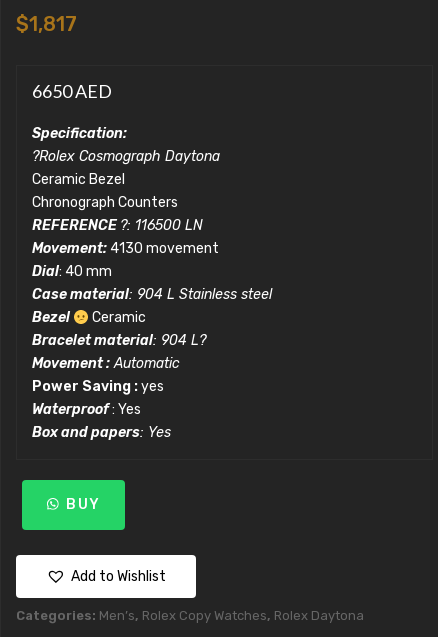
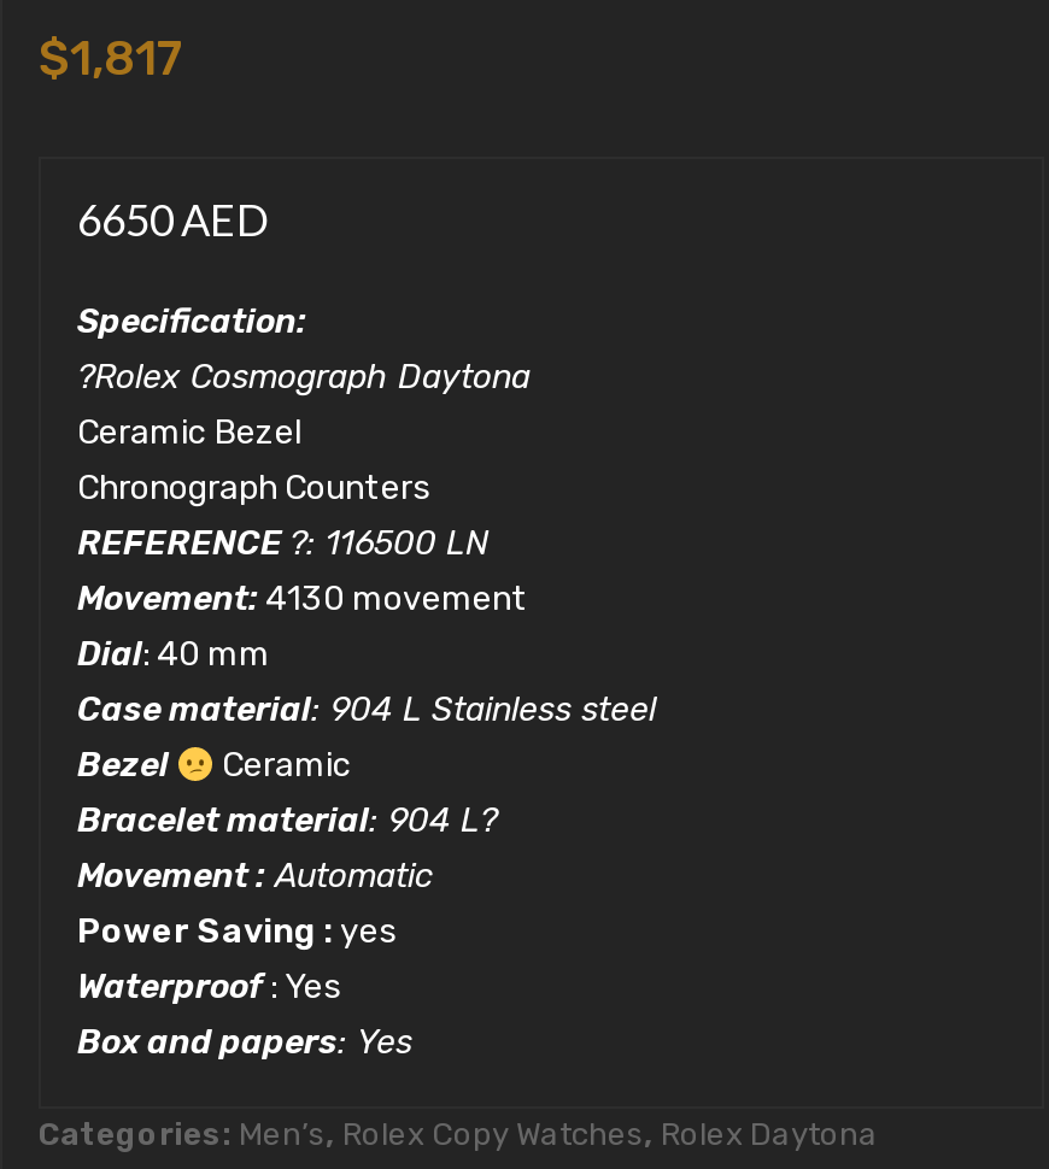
- BUY

- Add to Wishlist
